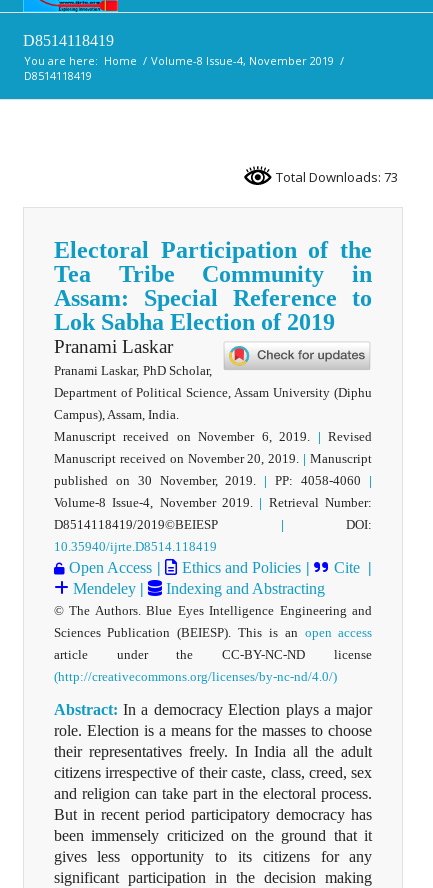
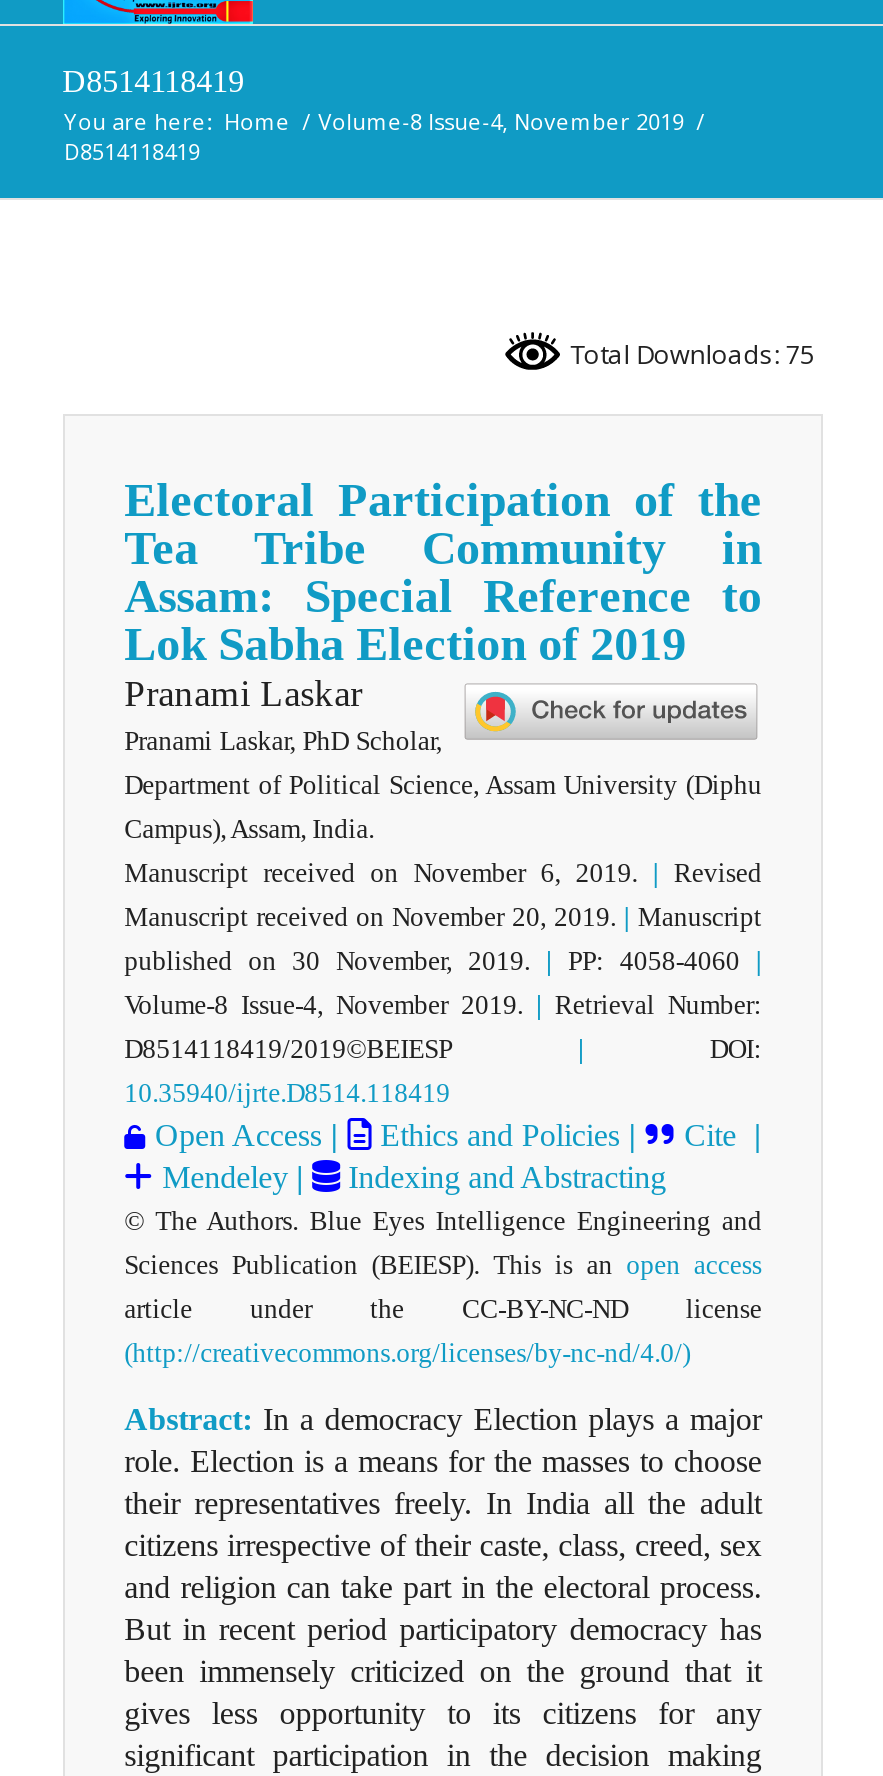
- Total Downloads: 73
+ Total Downloads: 75
